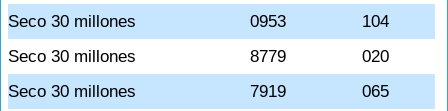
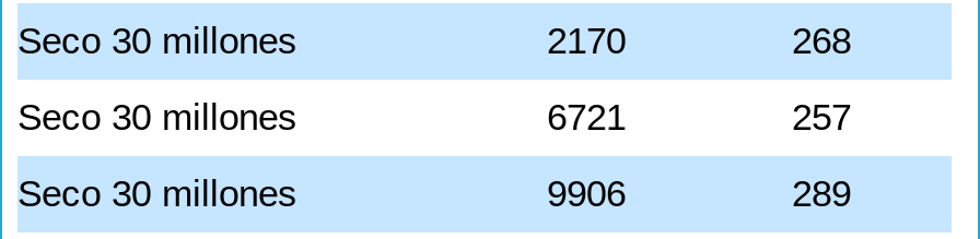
- 0953
+ 2170

- 104
+ 268

- 8779
+ 6721

- 020
+ 257

- 7919
+ 9906

- 065
+ 289
